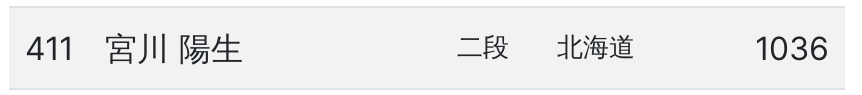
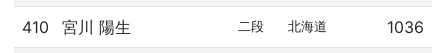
- 411 宮川 陽生
+ 410 宮川 陽生
